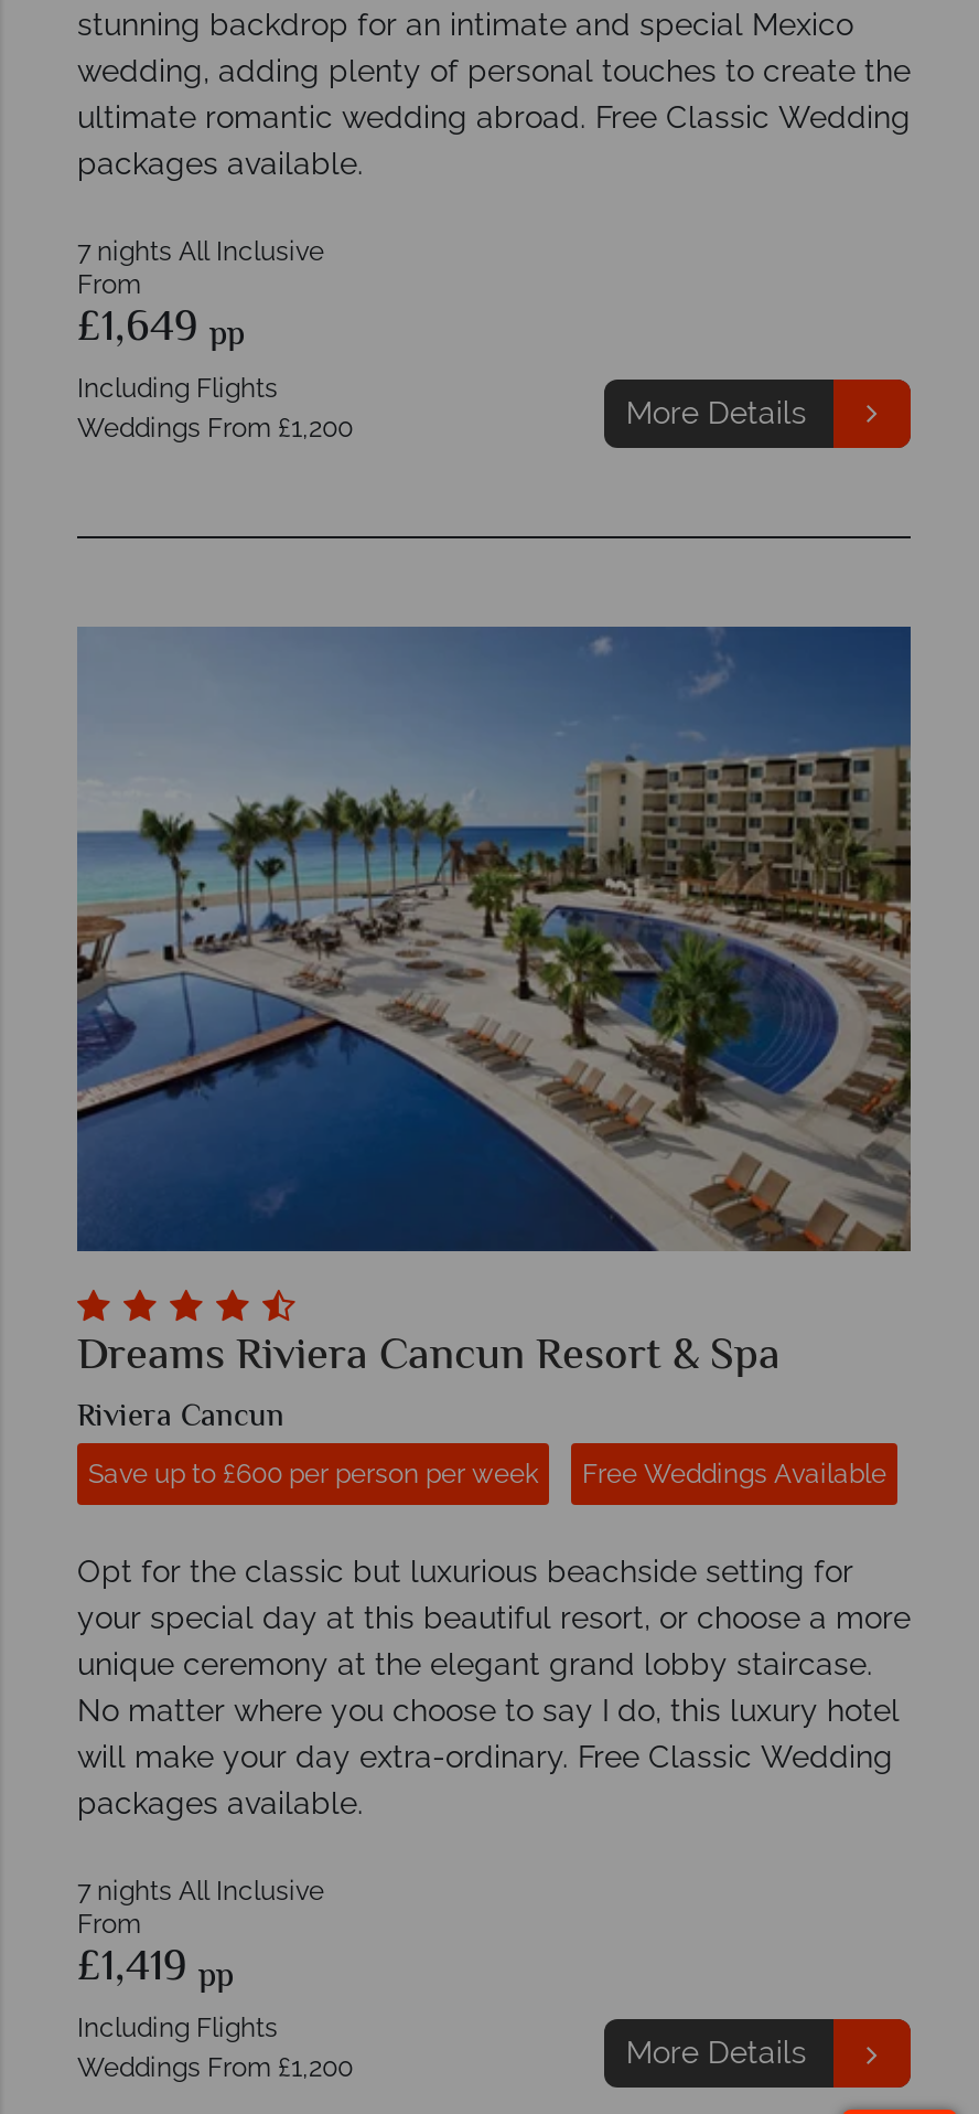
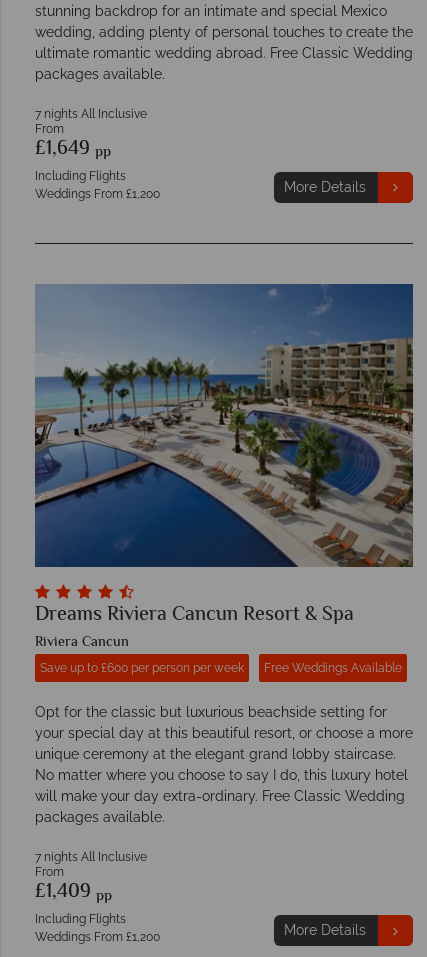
- £1,419 pp
+ £1,409 pp
